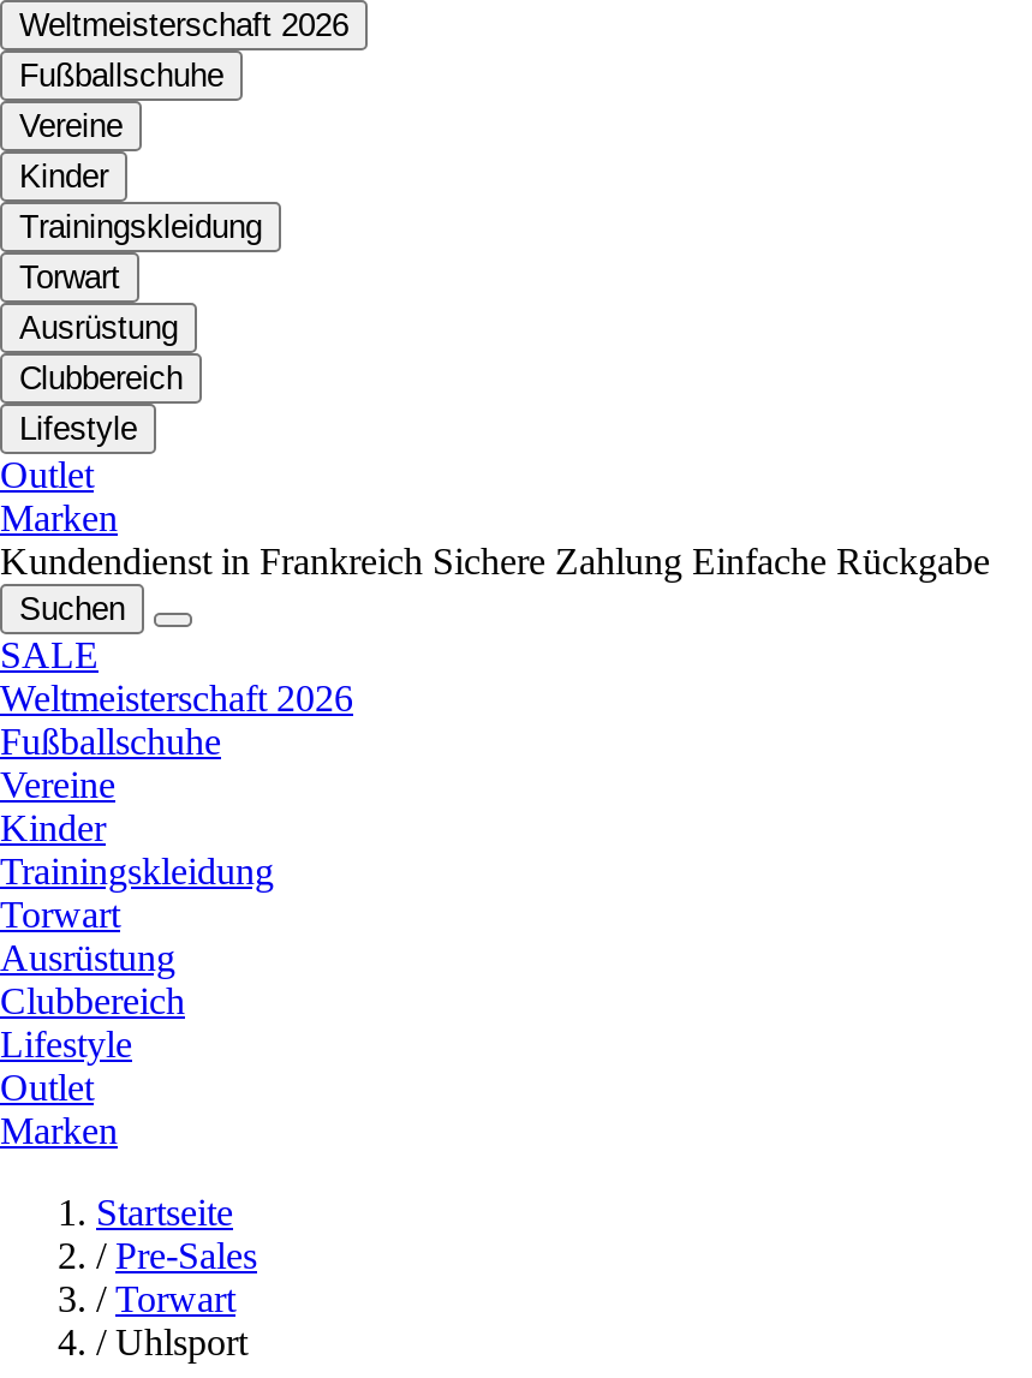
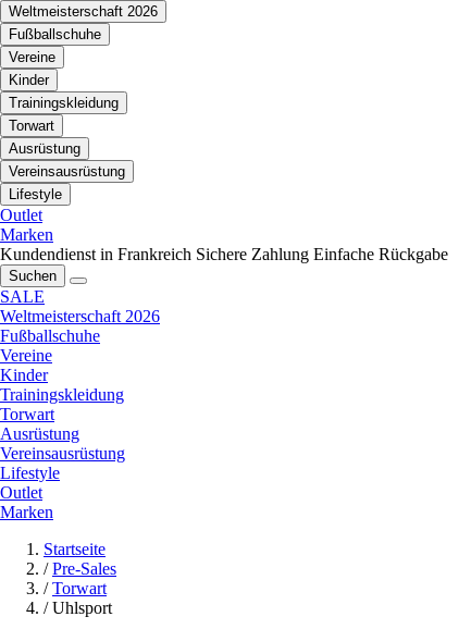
- Clubbereich
+ Vereinsausrüstung

- Clubbereich
+ Vereinsausrüstung
